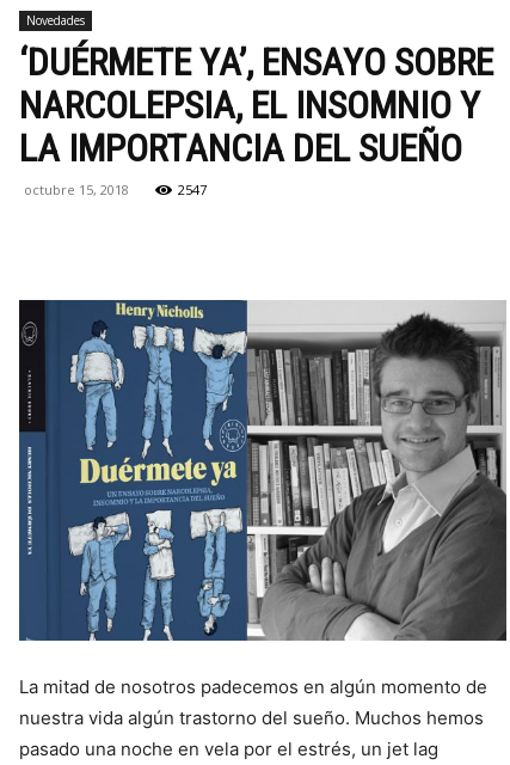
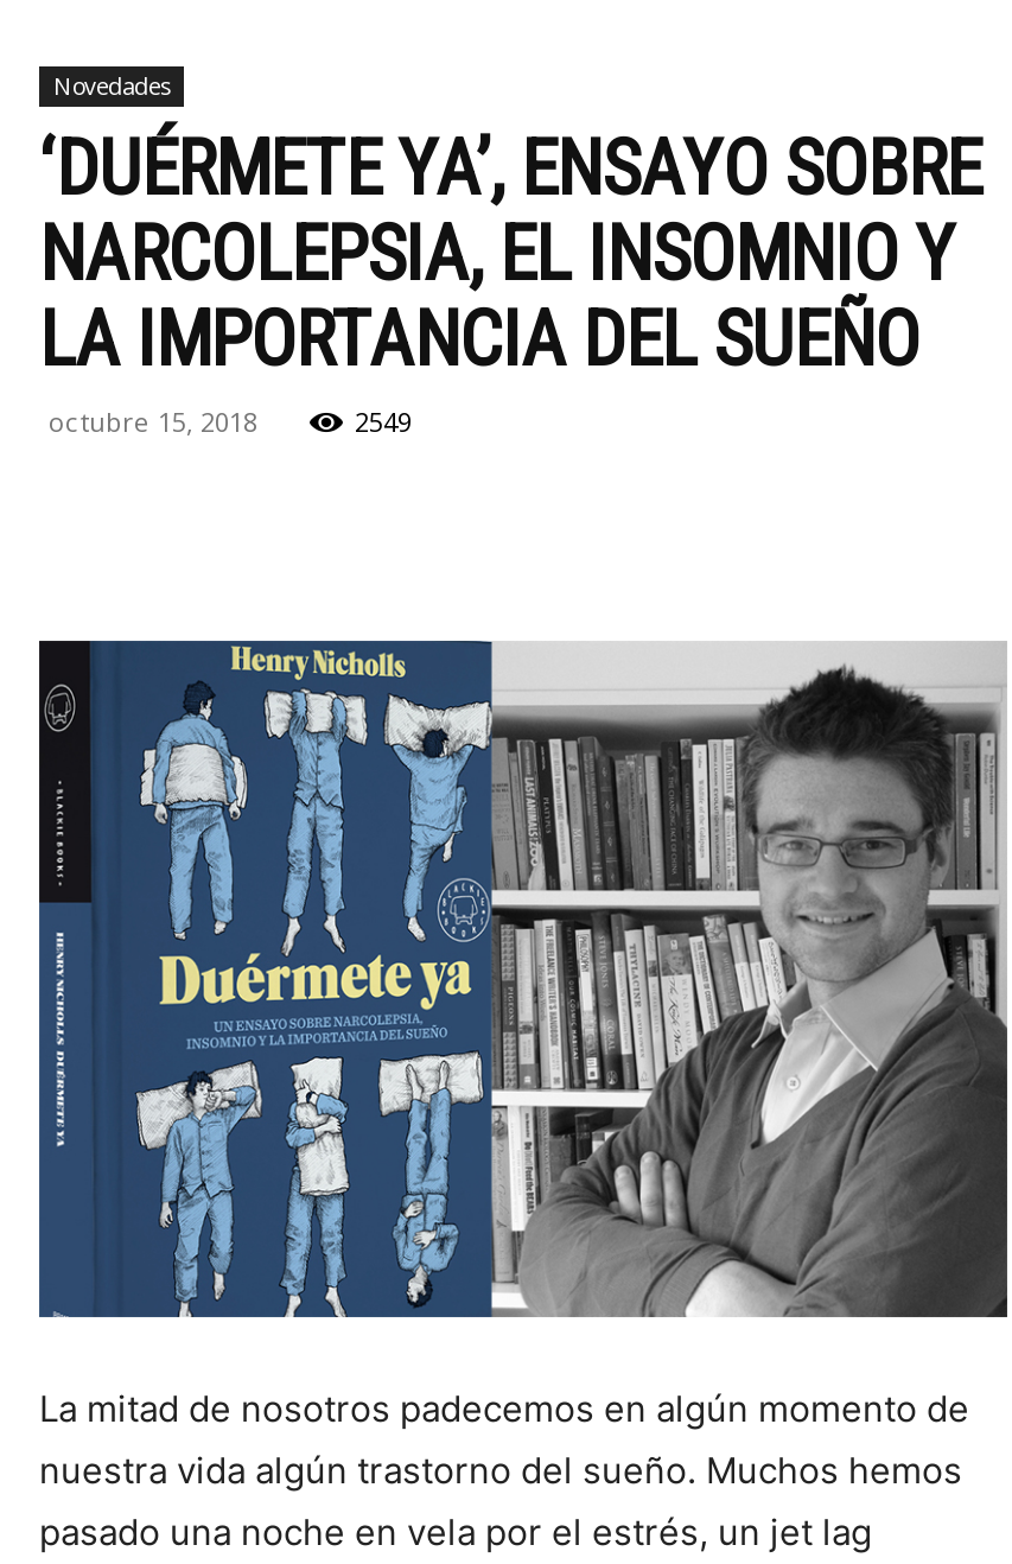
- 2547
+ 2549
